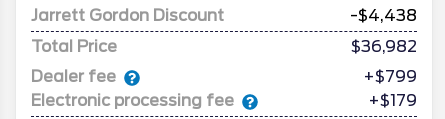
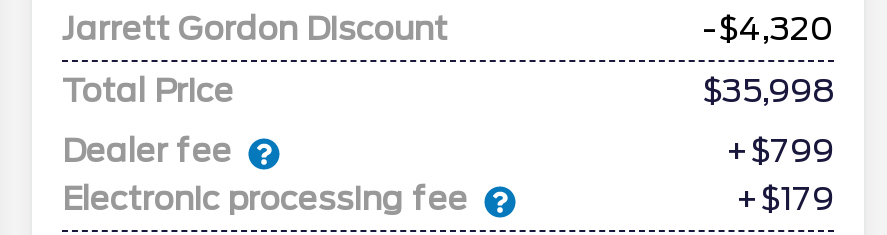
- -$4,438
+ -$4,320

- $36,982
+ $35,998
